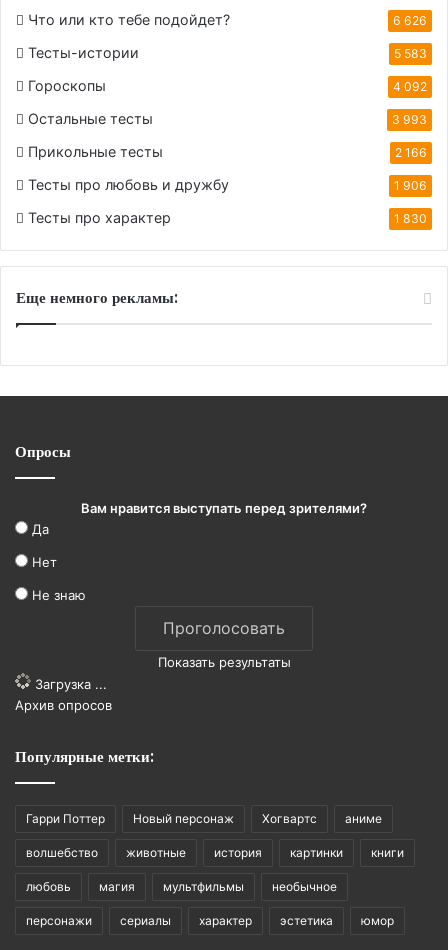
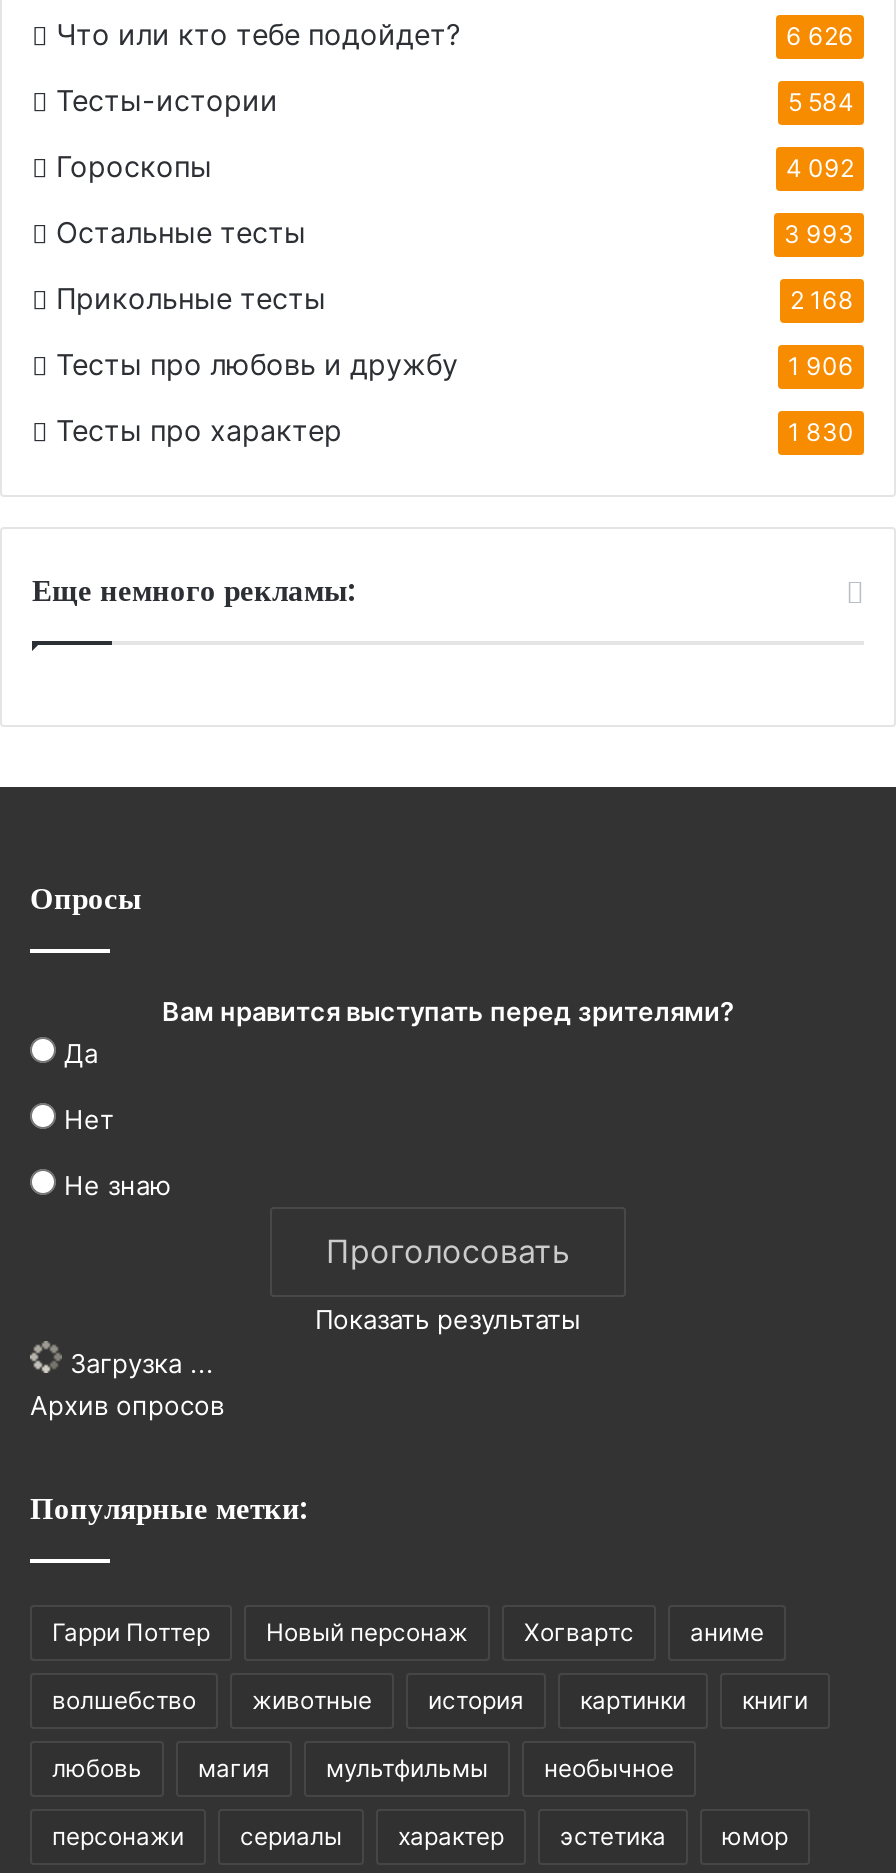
- 5 583
+ 5 584

- 2 166
+ 2 168
